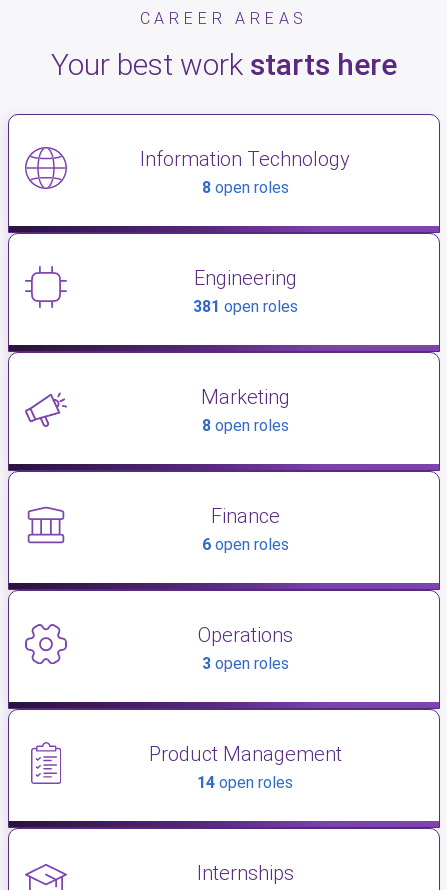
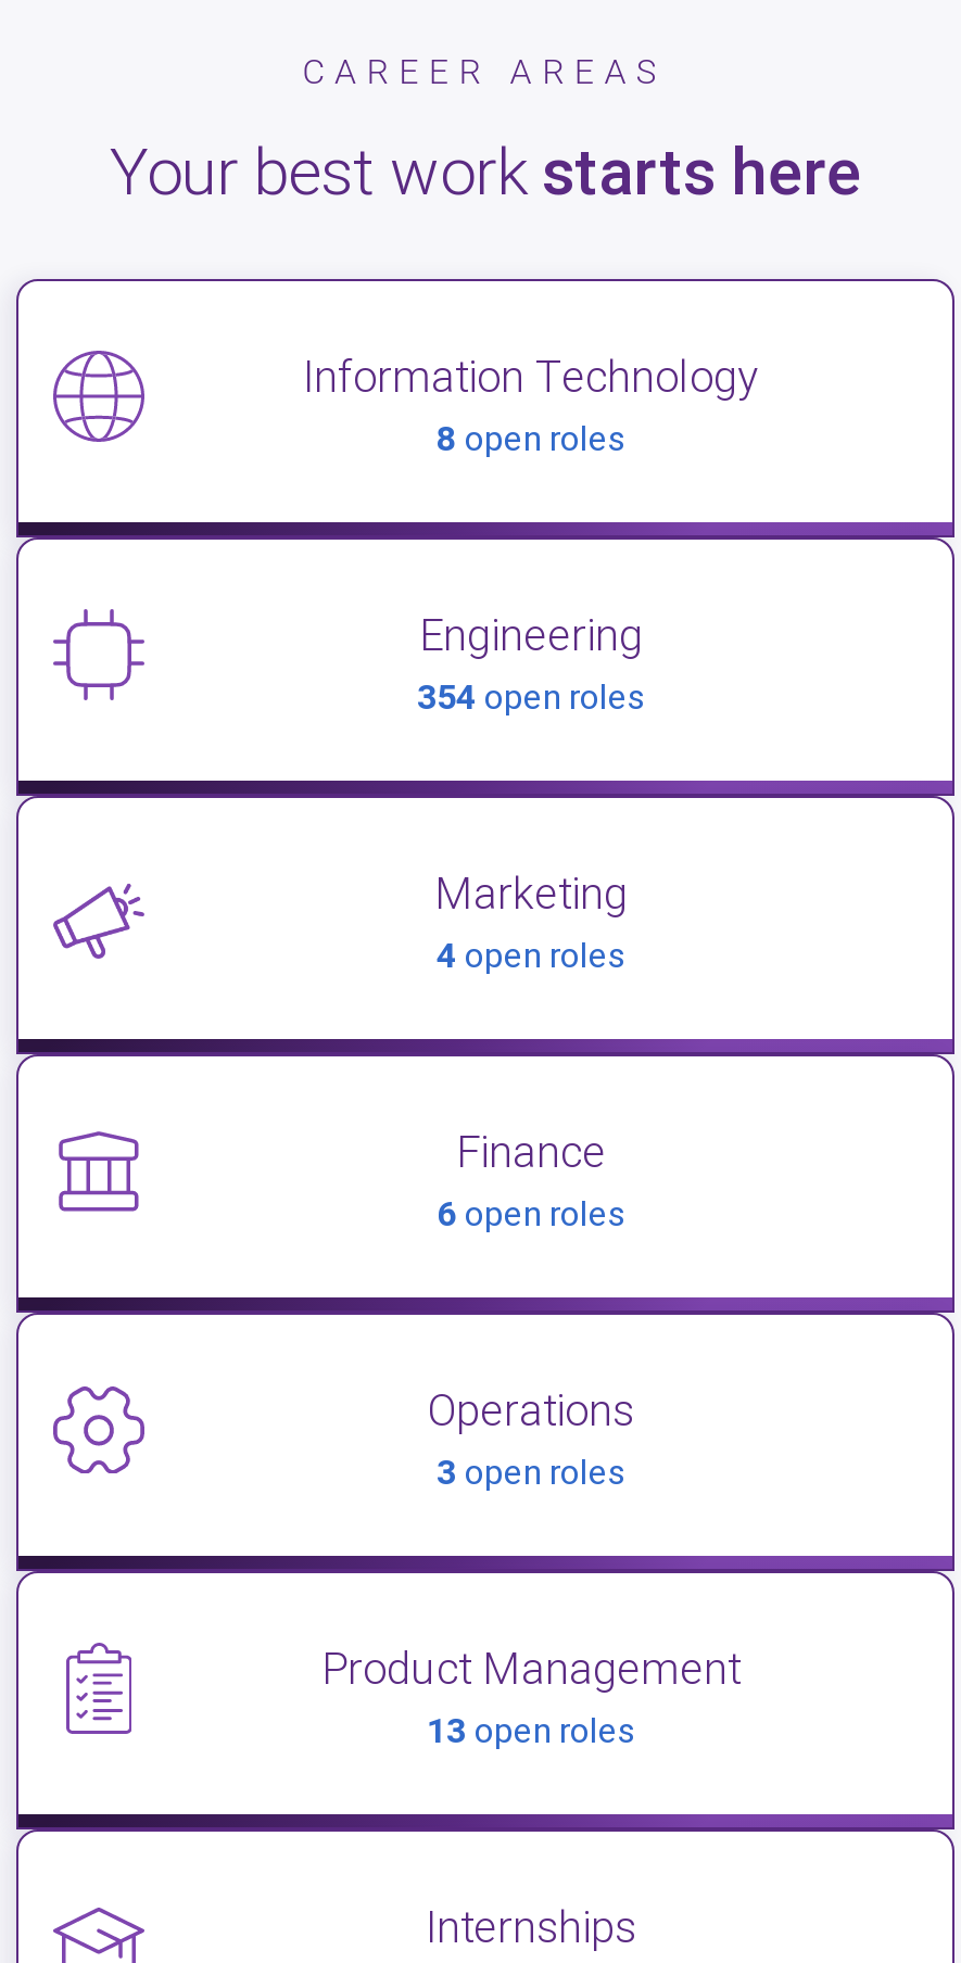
- 381 open roles
+ 354 open roles

- 8 open roles
+ 4 open roles

- 14 open roles
+ 13 open roles
